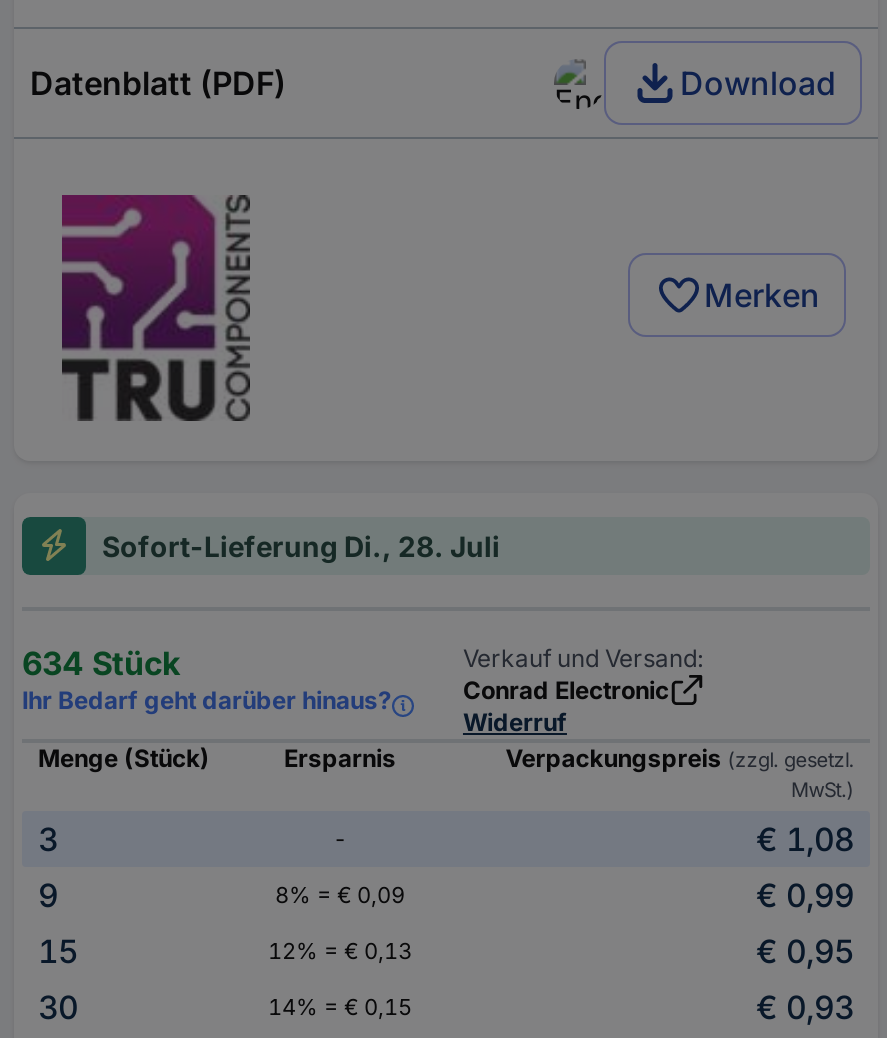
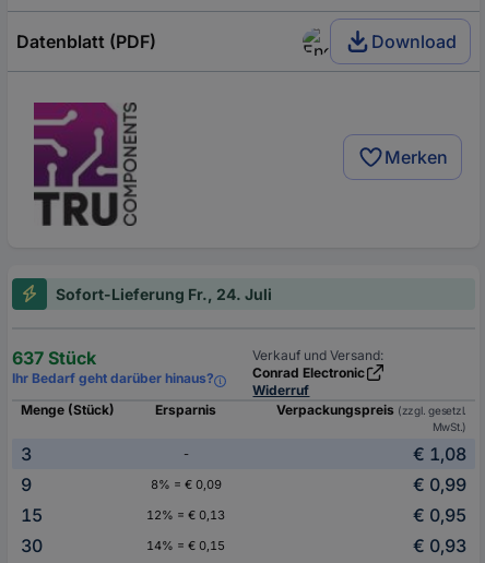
- Sofort-Lieferung Di., 28. Juli
+ Sofort-Lieferung Fr., 24. Juli

- 634 Stück
+ 637 Stück
